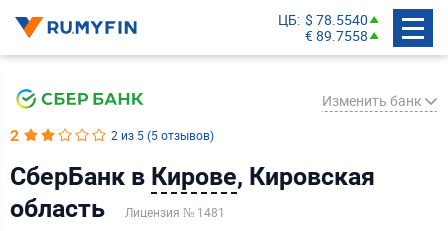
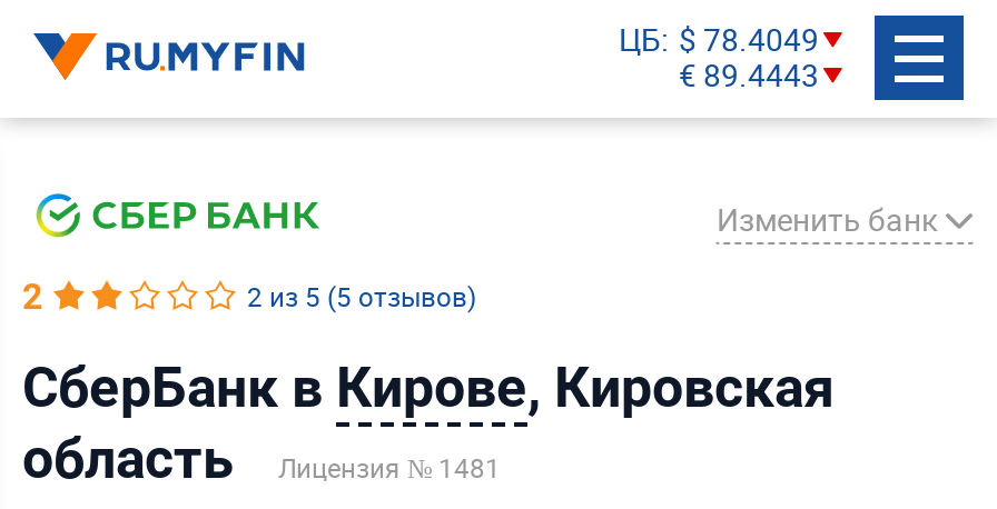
- ЦБ $ 78.5540
- € 89.7558
+ ЦБ $ 78.4049
+ € 89.4443
